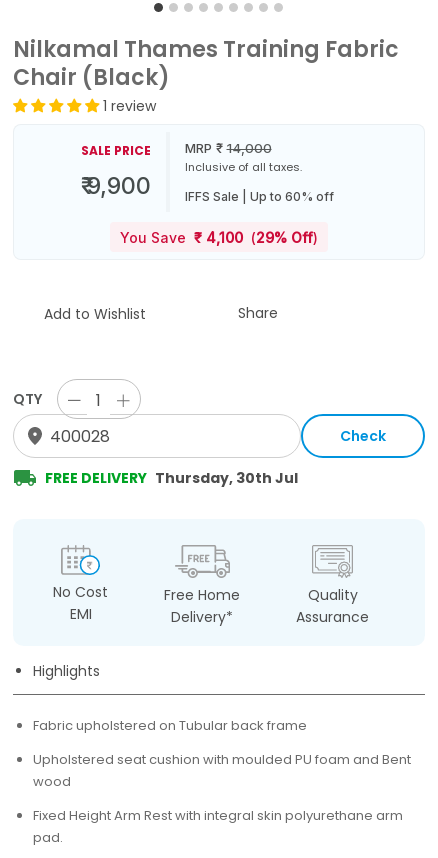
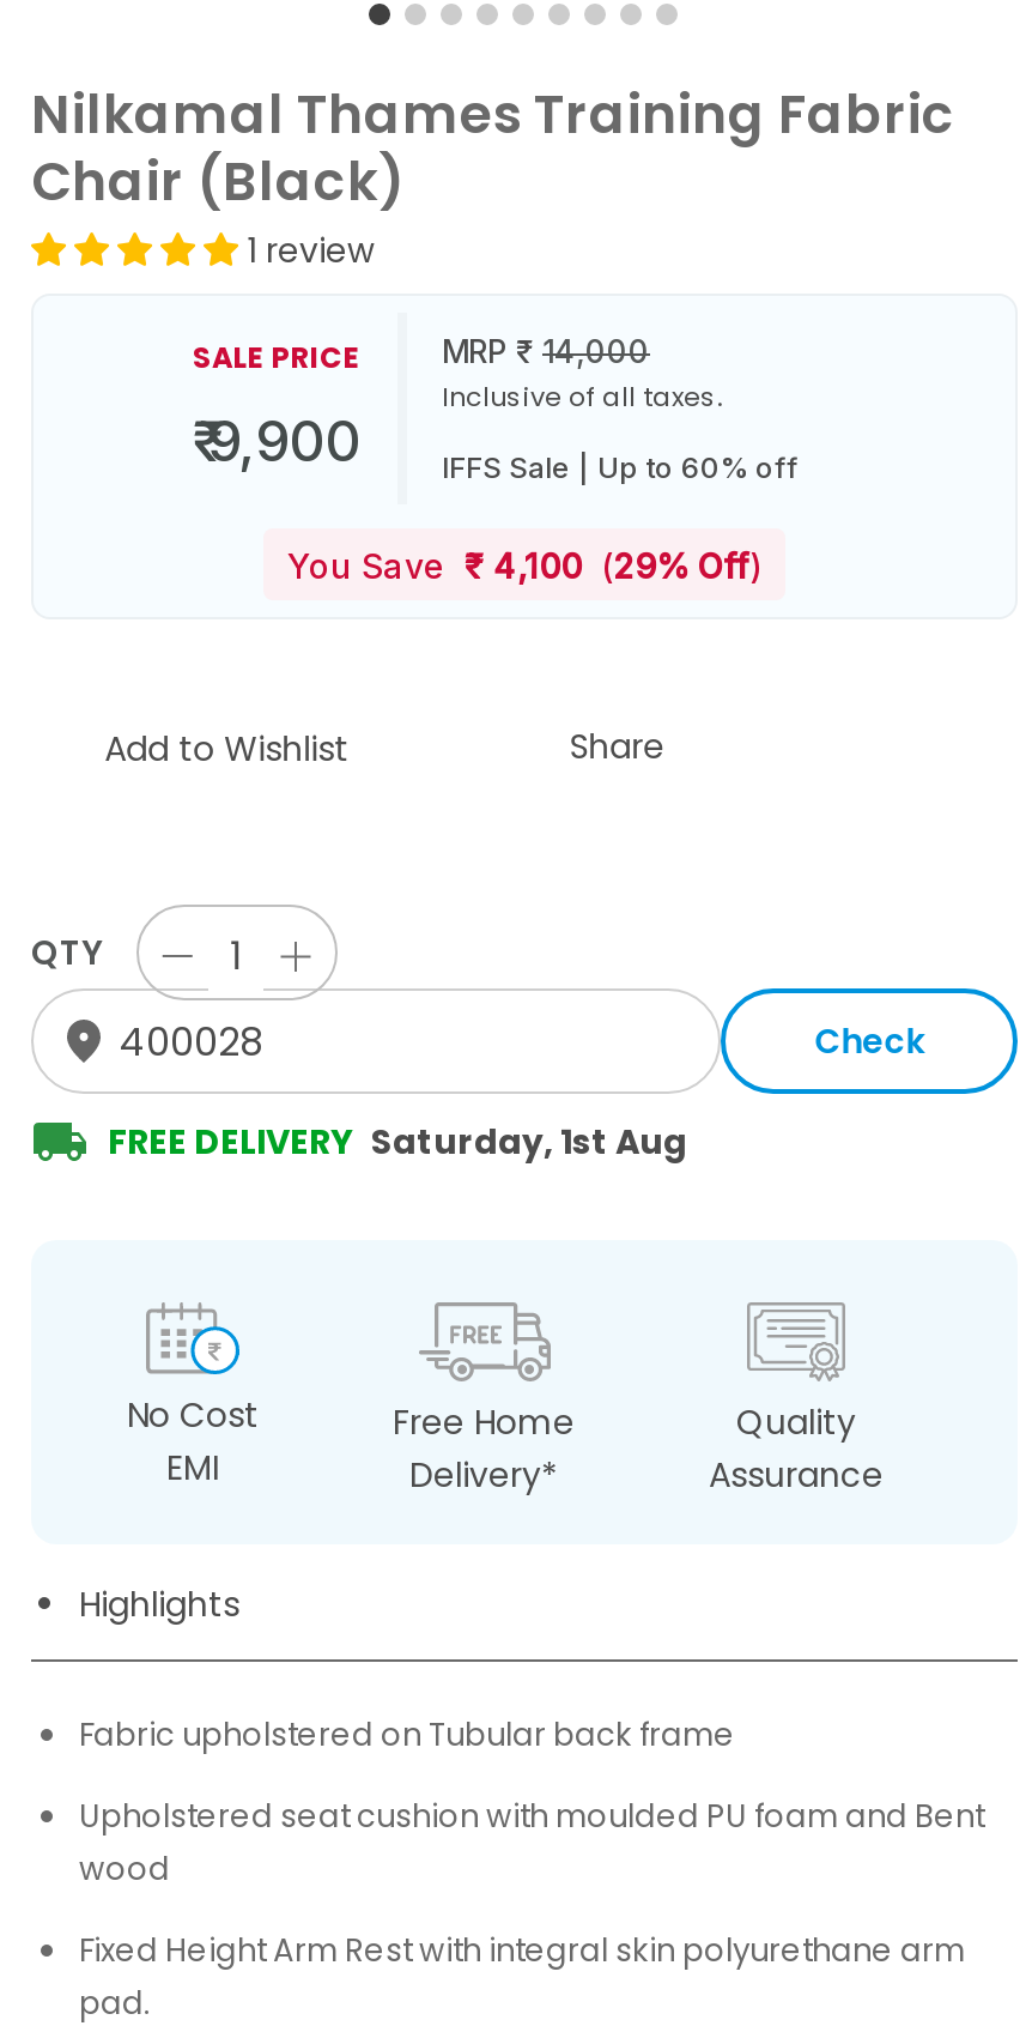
- FREE DELIVERY Thursday, 30th Jul
+ FREE DELIVERY Saturday, 1st Aug
